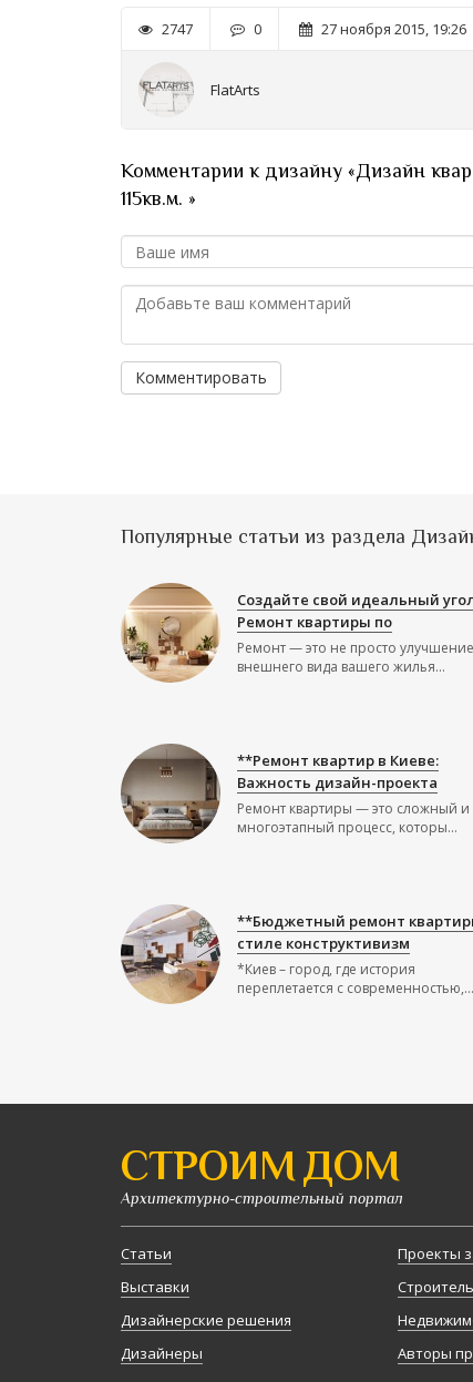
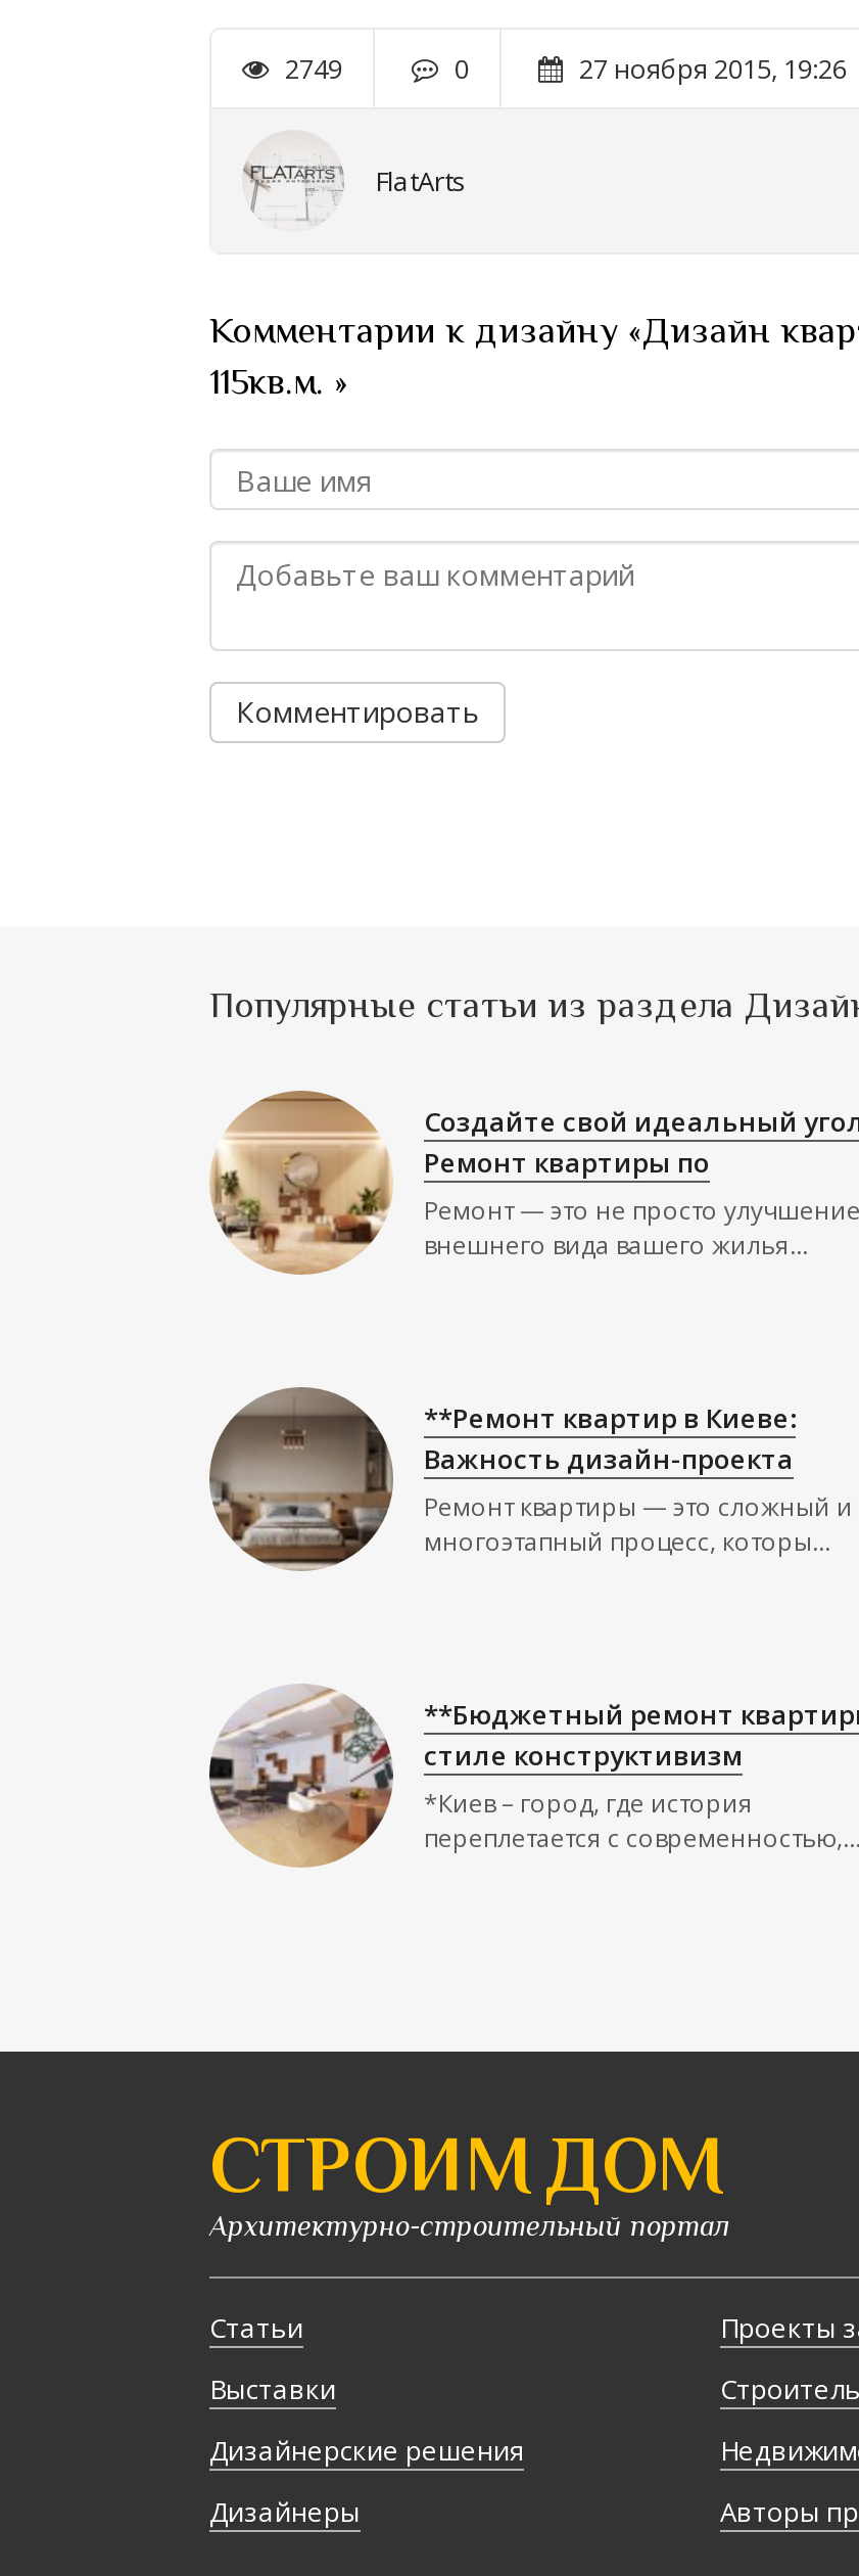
- 2747
+ 2749
